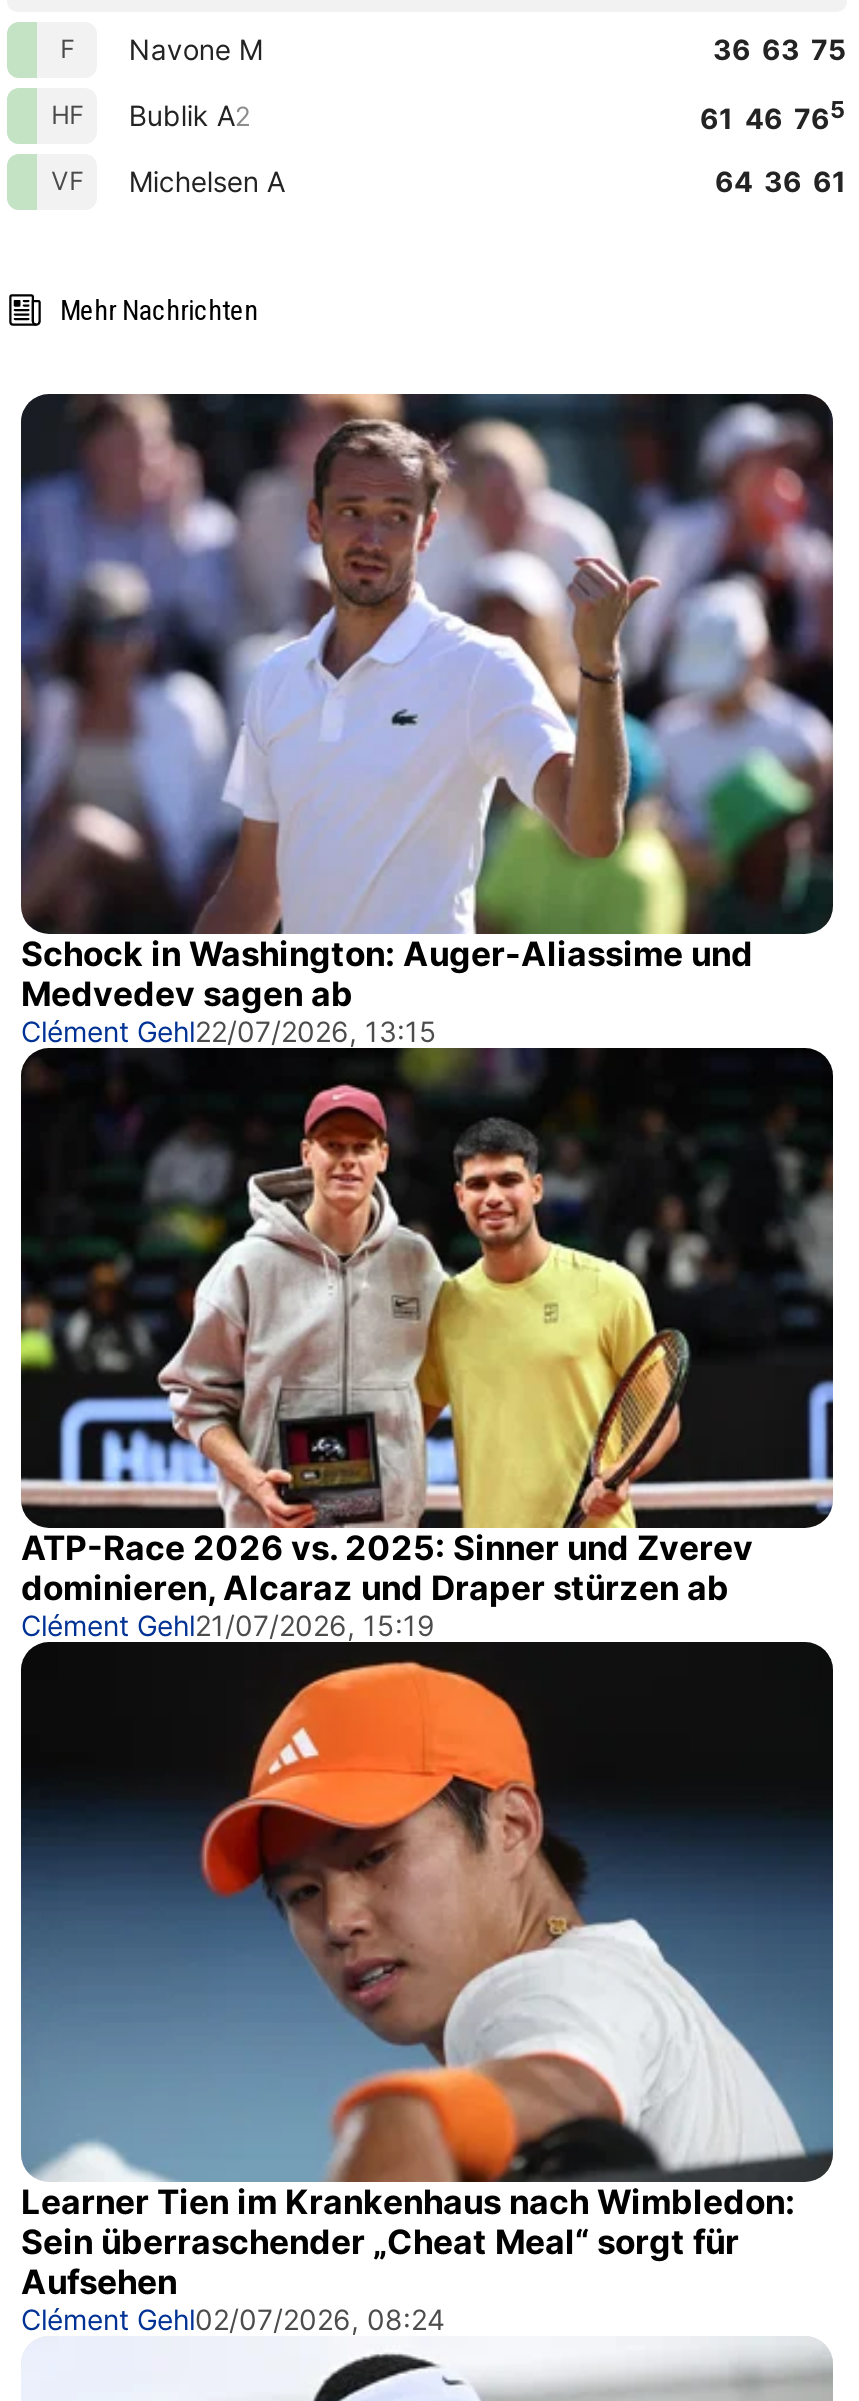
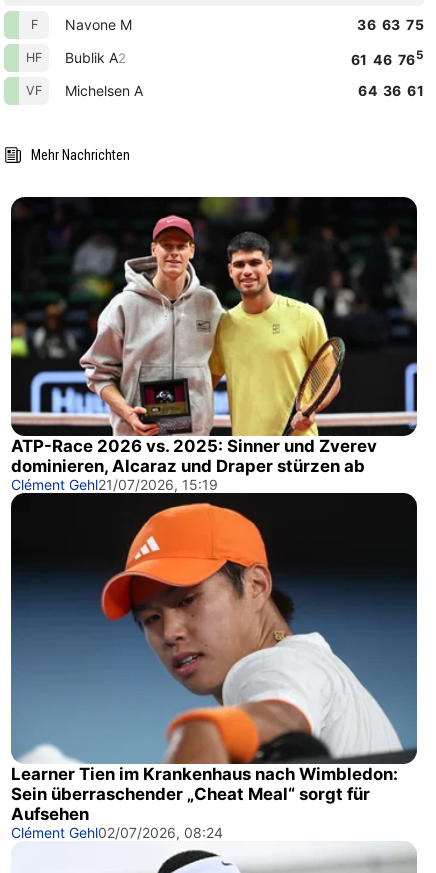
- [image]
- Schock in Washington: Auger-Aliassime und
- Medvedev sagen ab
- Clément Gehl22/07/2026, 13:15
